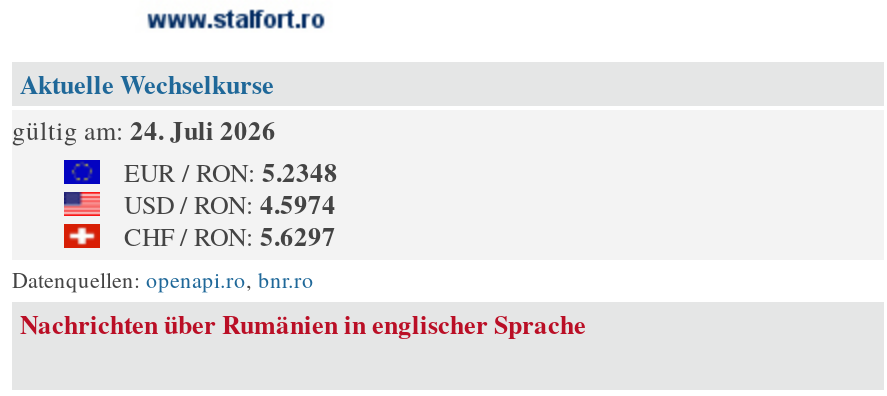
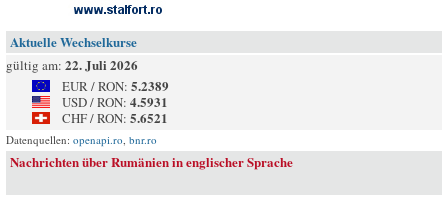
- gültig am: 24. Juli 2026
+ gültig am: 22. Juli 2026

- EUR / RON: 5.2348
+ EUR / RON: 5.2389

- USD / RON: 4.5974
+ USD / RON: 4.5931

- CHF / RON: 5.6297
+ CHF / RON: 5.6521
